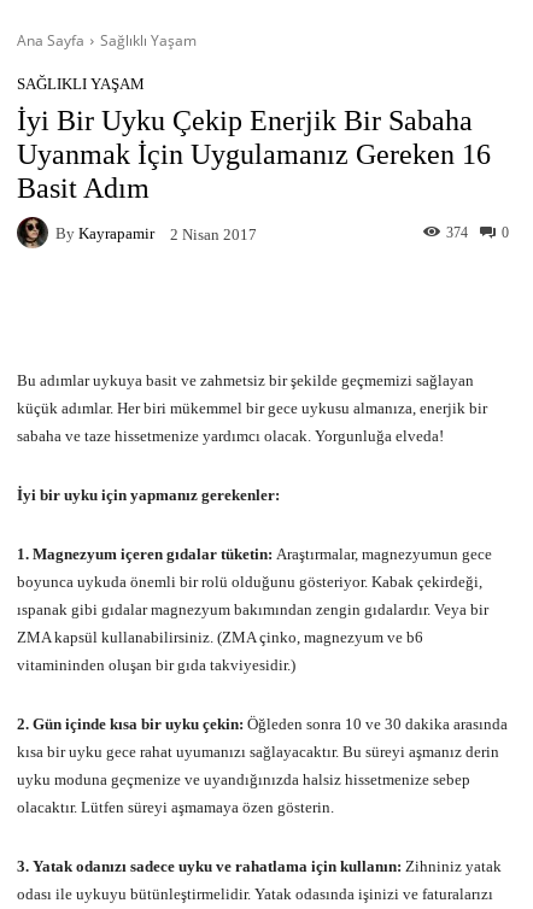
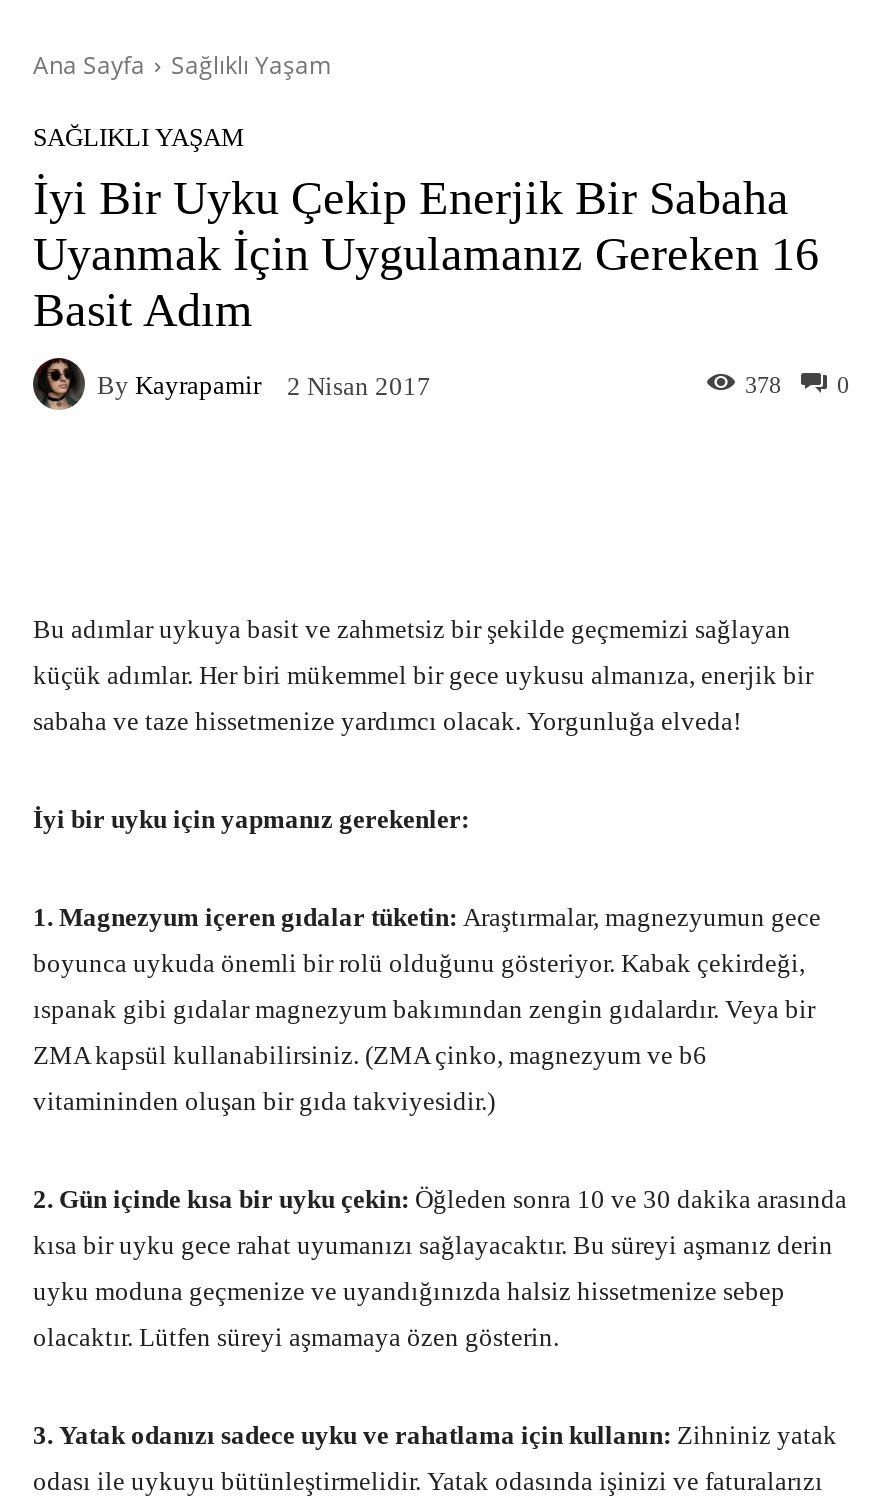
- 374 0
+ 378 0
